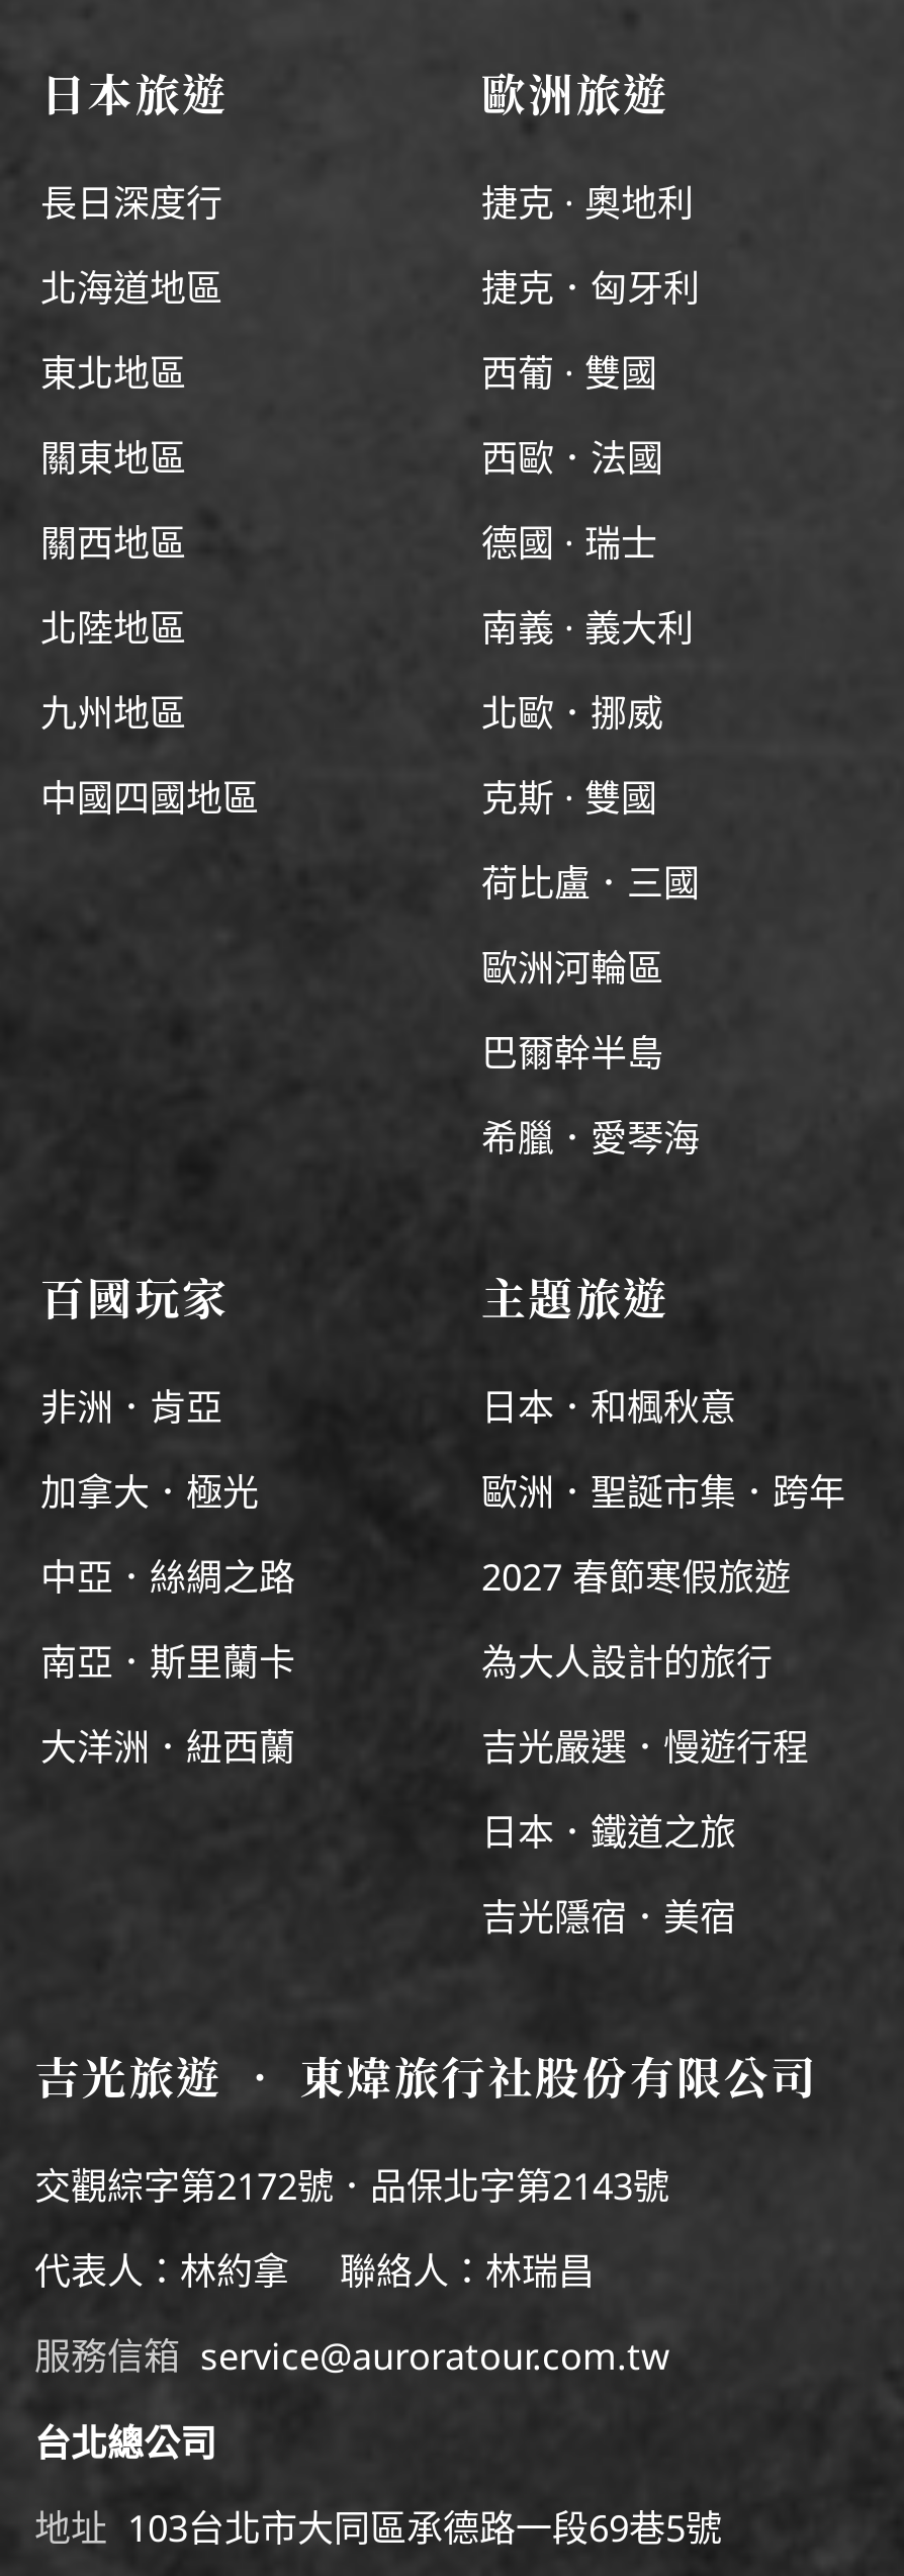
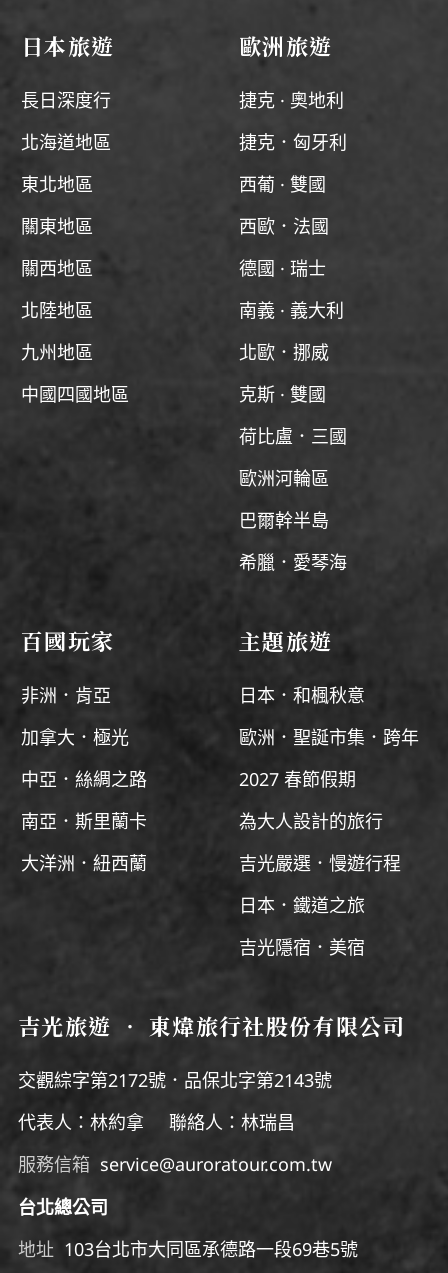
- 2027 春節寒假旅遊
+ 2027 春節假期
